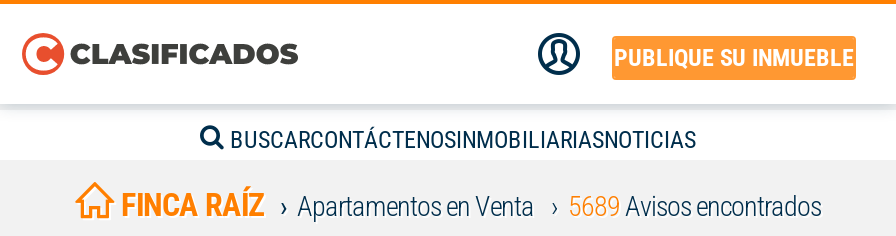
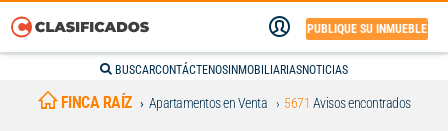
- 5689 Avisos encontrados
+ 5671 Avisos encontrados
